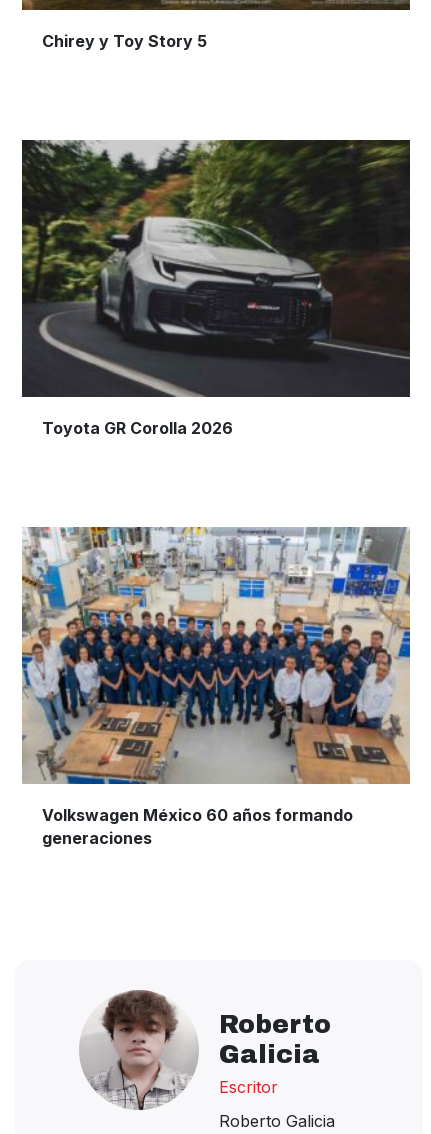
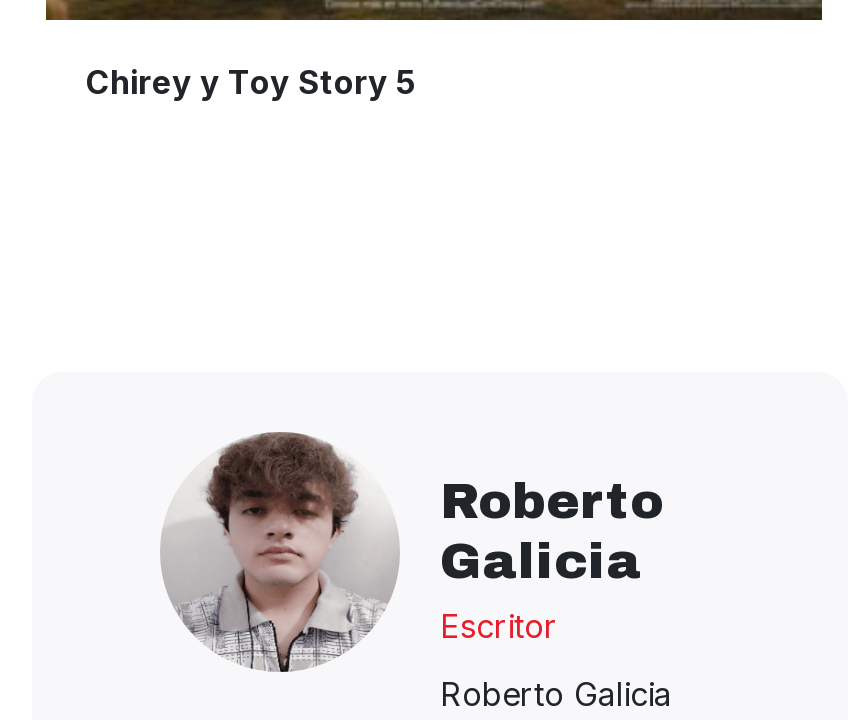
- [image]
- Toyota GR Corolla 2026

- [image]
- Volkswagen México 60 años formando
- generaciones
